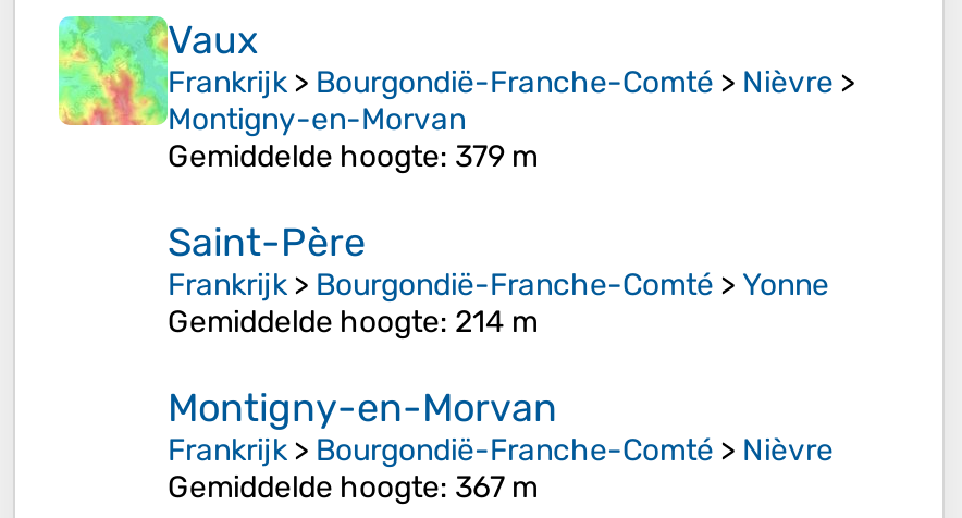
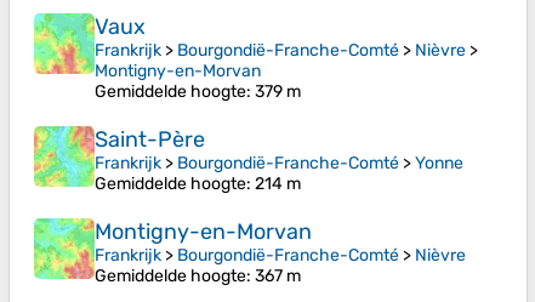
+ [image]

+ [image]
